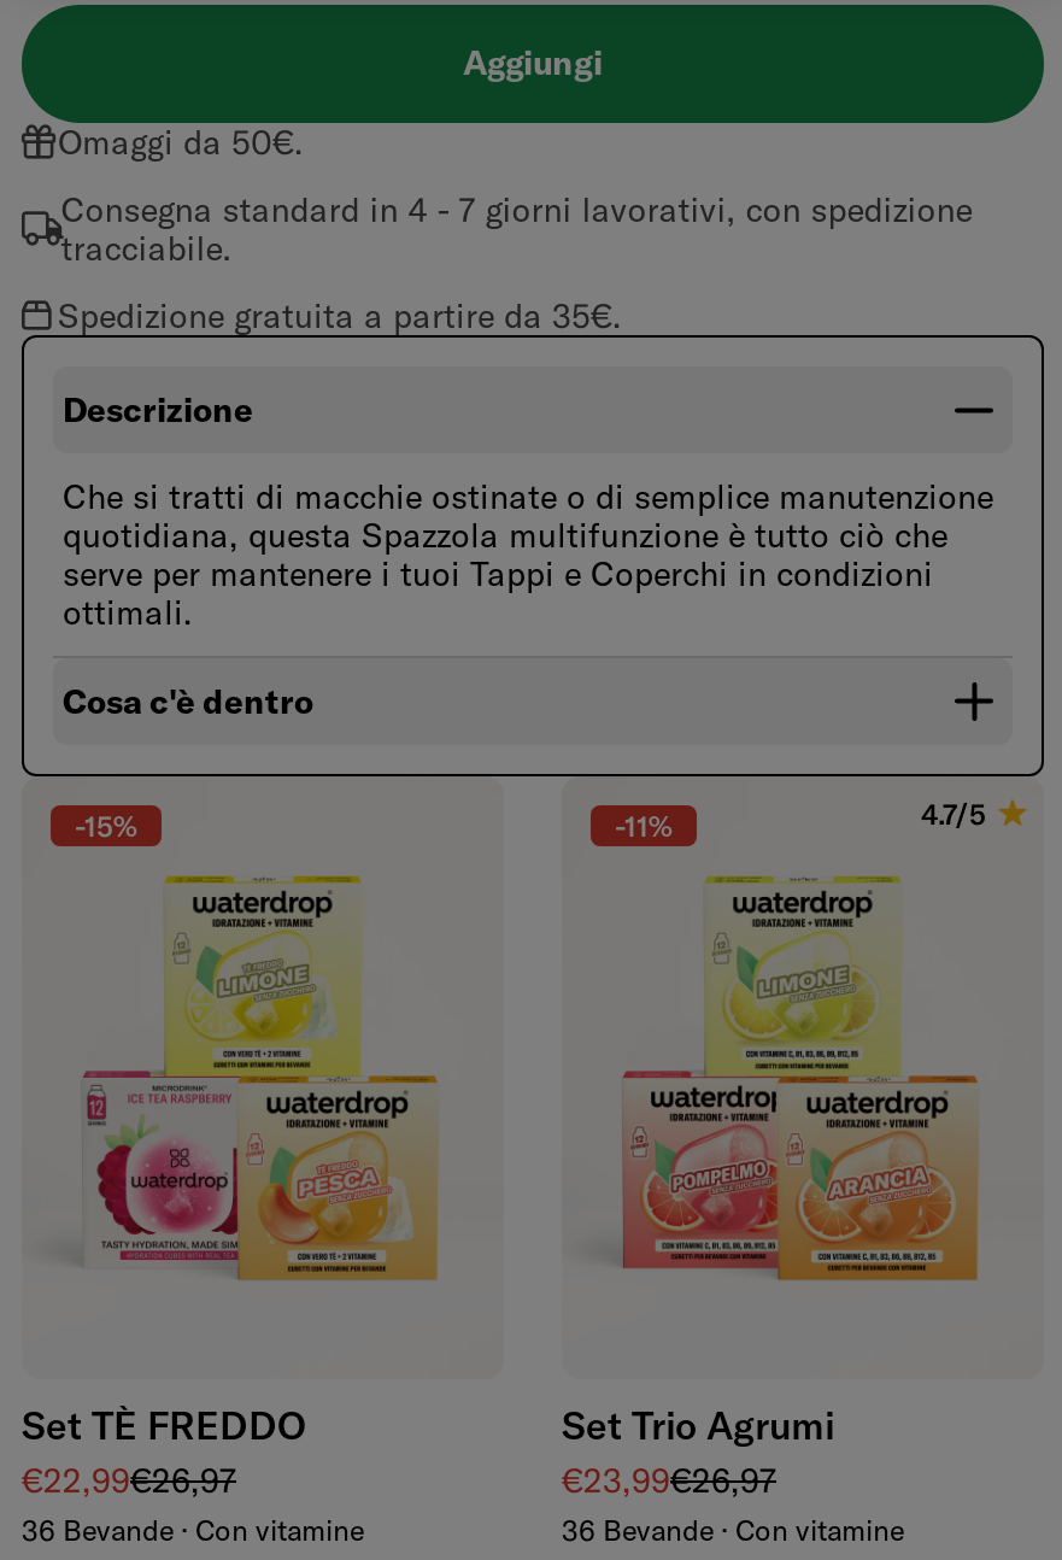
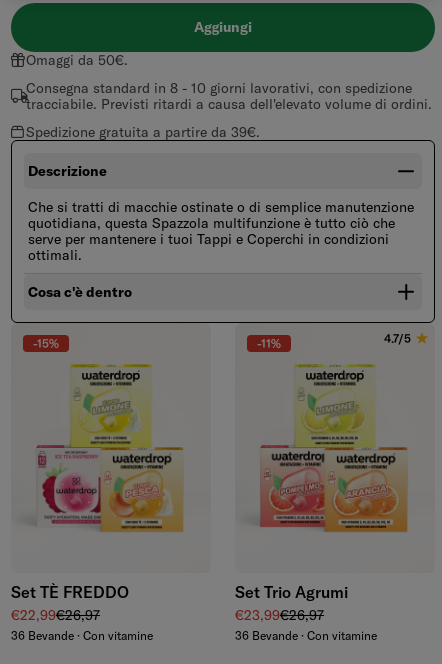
- Consegna standard in 4 - 7 giorni lavorativi, con spedizione
- tracciabile.
+ Consegna standard in 8 - 10 giorni lavorativi, con spedizione
+ tracciabile. Previsti ritardi a causa dell'elevato volume di ordini.

- Spedizione gratuita a partire da 35€.
+ Spedizione gratuita a partire da 39€.
